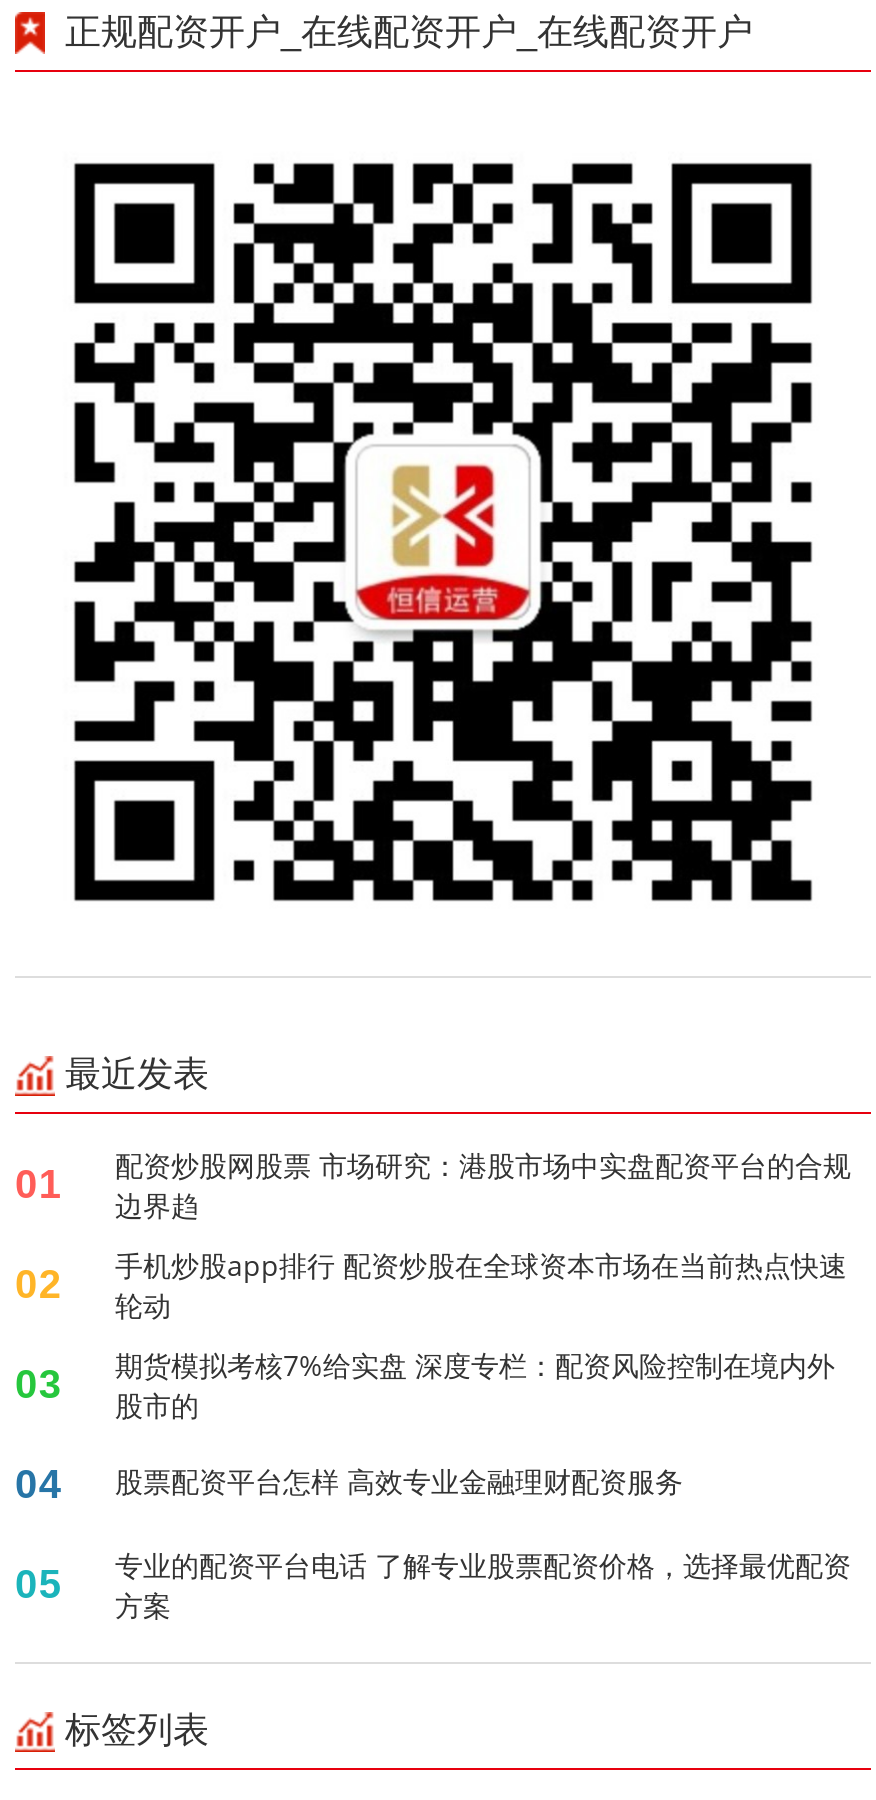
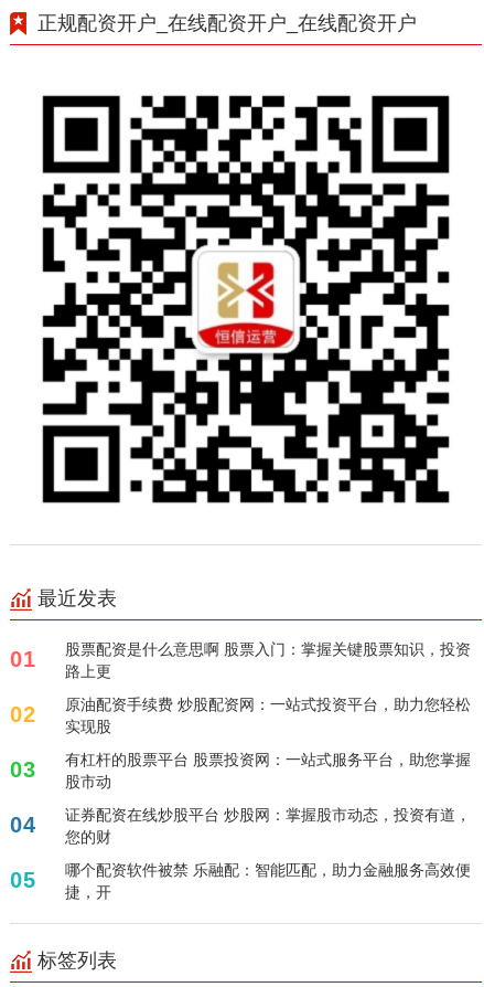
- 配资炒股网股票 市场研究：港股市场中实盘配资平台的合规
- 边界趋
+ 股票配资是什么意思啊 股票入门：掌握关键股票知识，投资
+ 路上更

- 手机炒股app排行 配资炒股在全球资本市场在当前热点快速
- 轮动
+ 原油配资手续费 炒股配资网：一站式投资平台，助力您轻松
+ 实现股

- 期货模拟考核7%给实盘 深度专栏：配资风险控制在境内外
- 股市的
+ 有杠杆的股票平台 股票投资网：一站式服务平台，助您掌握
+ 股市动

- 股票配资平台怎样 高效专业金融理财配资服务
+ 证券配资在线炒股平台 炒股网：掌握股市动态，投资有道，
+ 您的财

- 专业的配资平台电话 了解专业股票配资价格，选择最优配资
- 方案
+ 哪个配资软件被禁 乐融配：智能匹配，助力金融服务高效便
+ 捷，开
